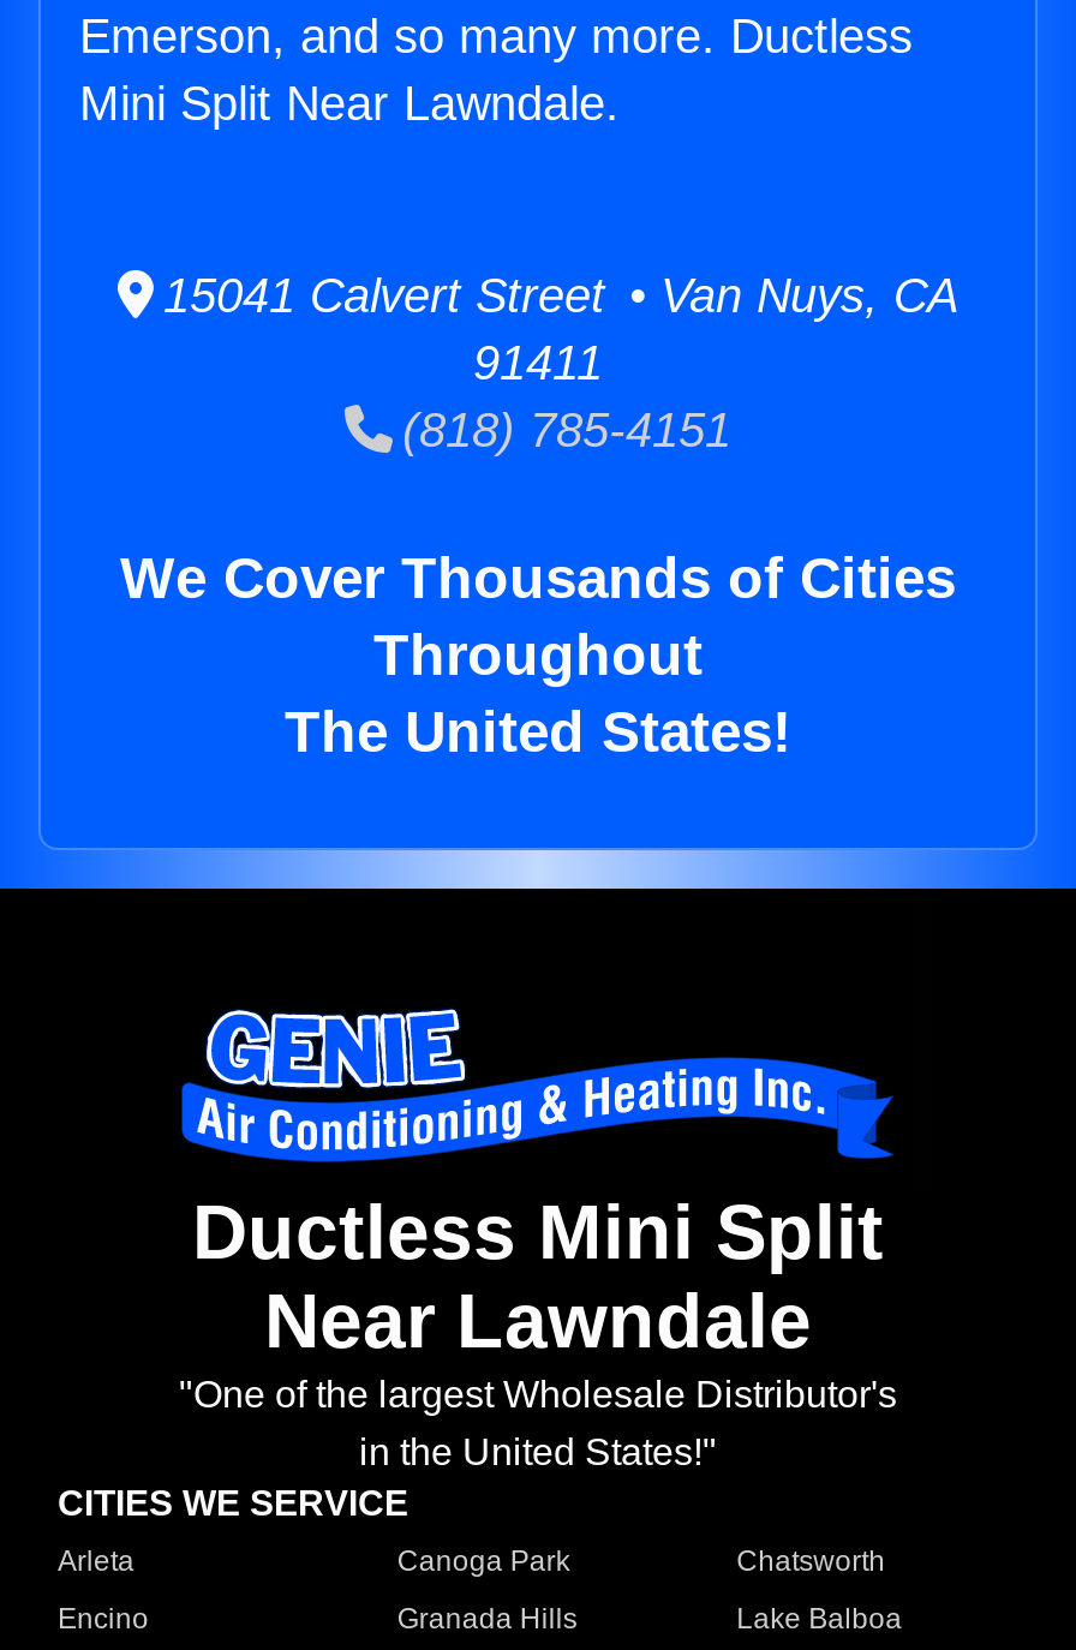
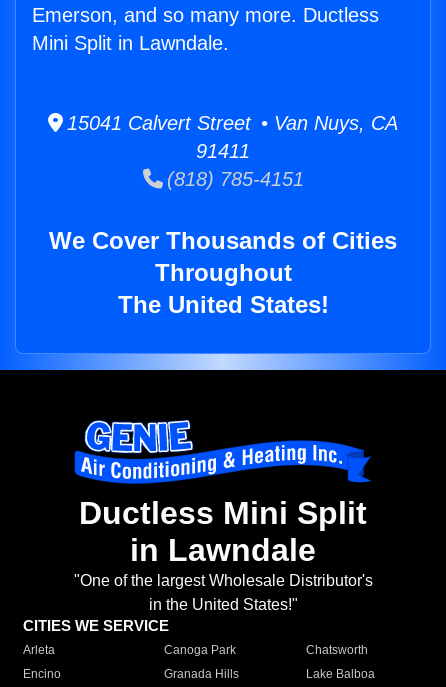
- Mini Split Near Lawndale.
+ Mini Split in Lawndale.

- Near Lawndale
+ in Lawndale
